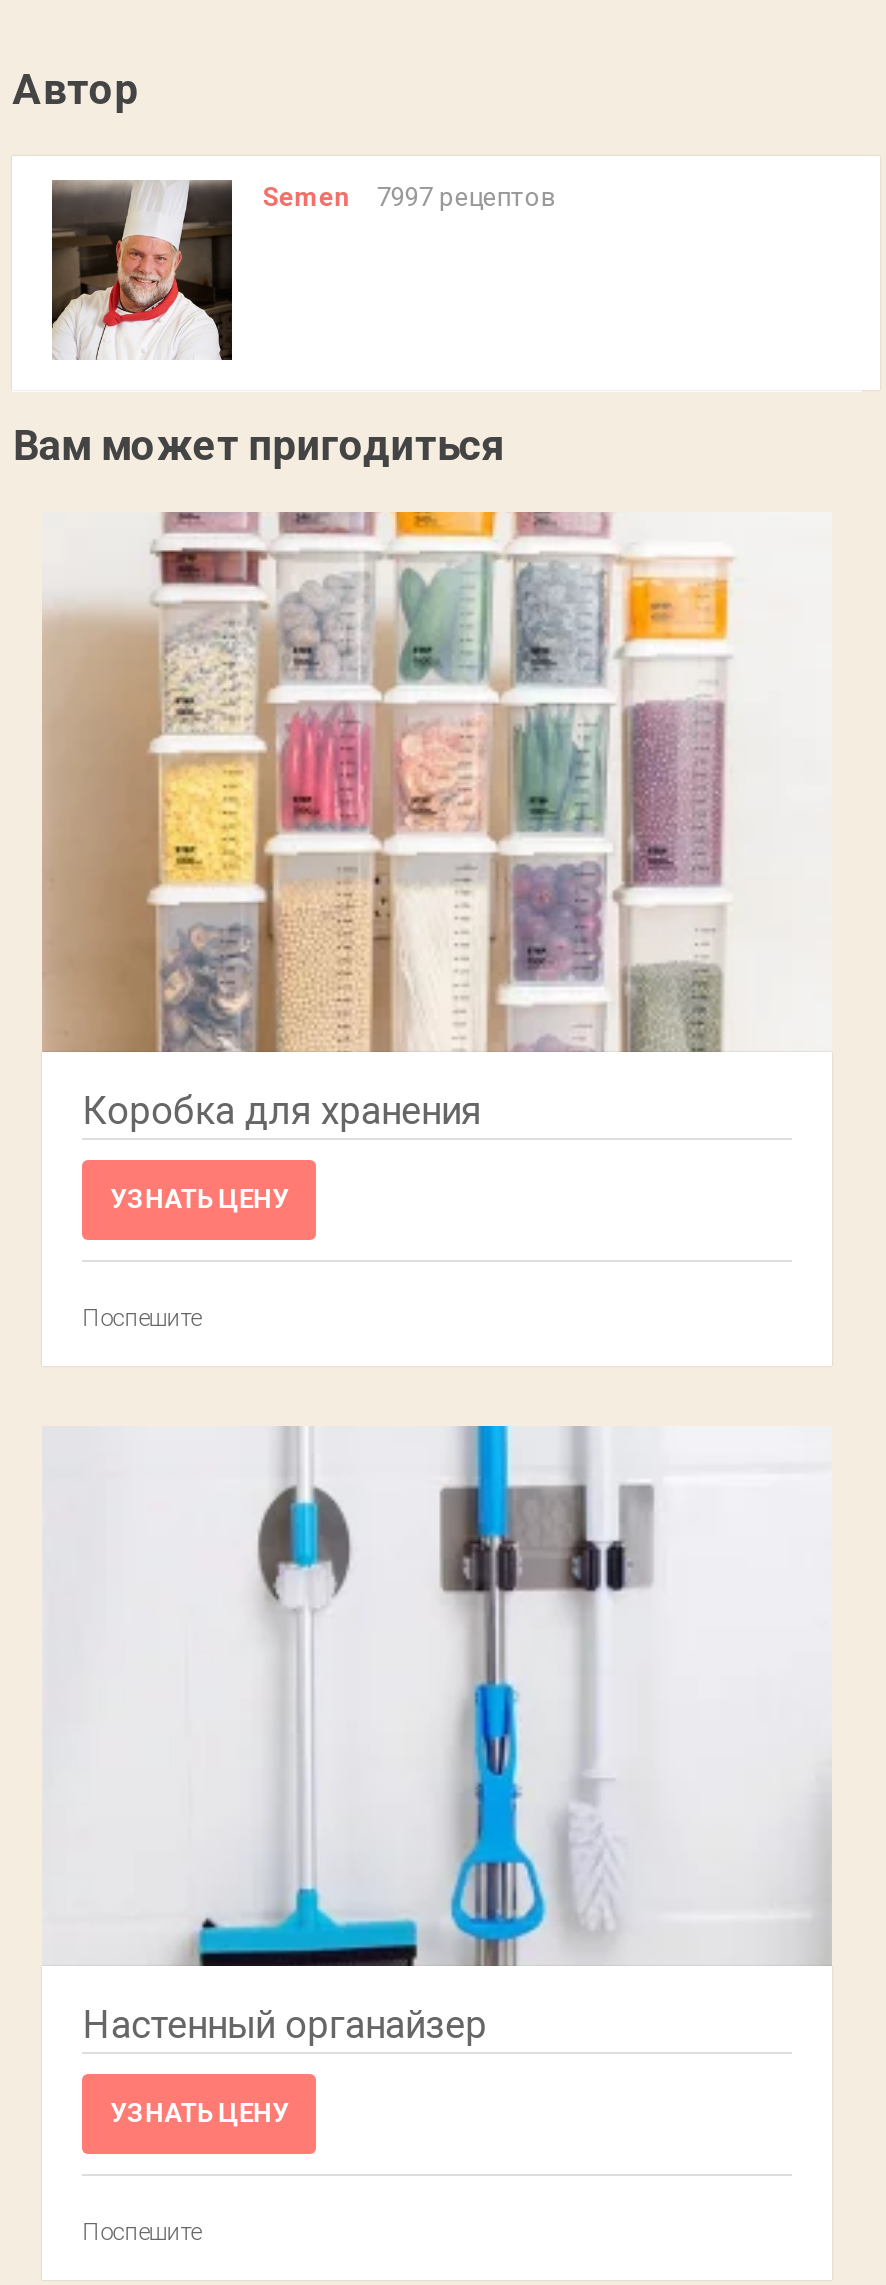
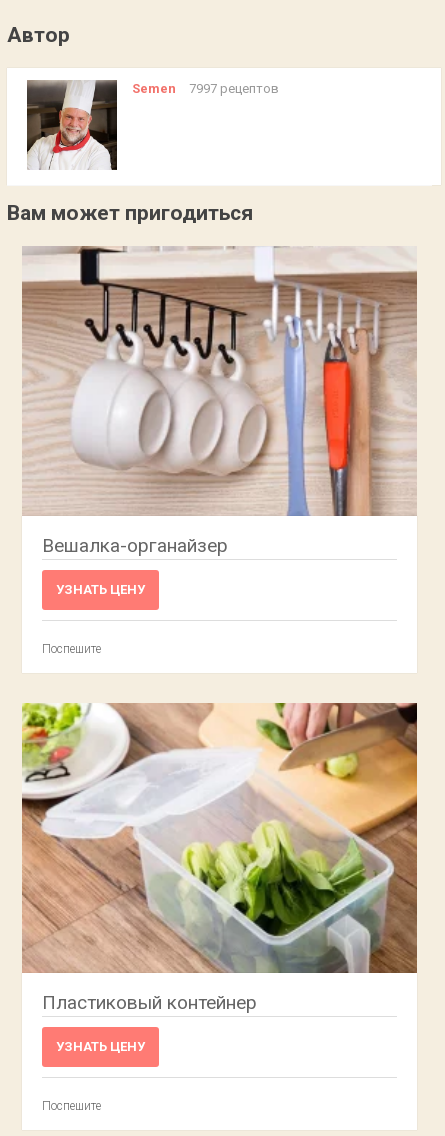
- [image]
- Коробка для хранения
+ [image]
+ Вешалка-органайзер

- [image]
- Настенный органайзер
+ [image]
+ Пластиковый контейнер
